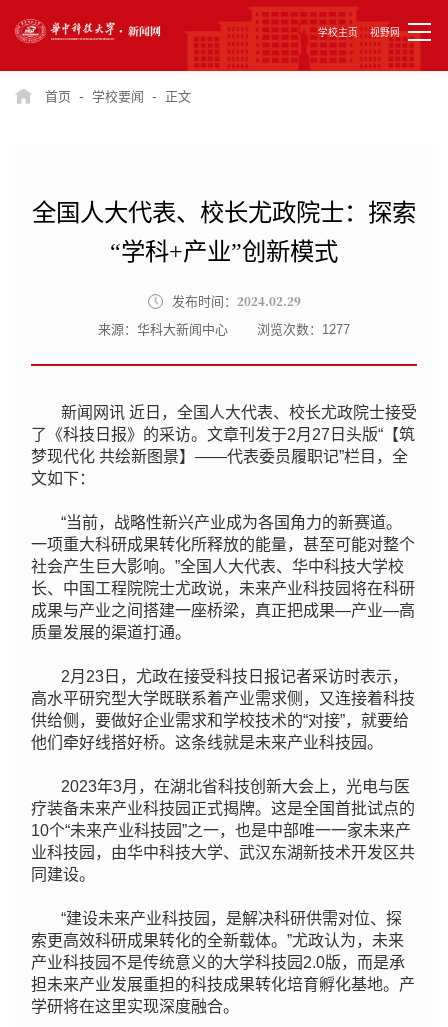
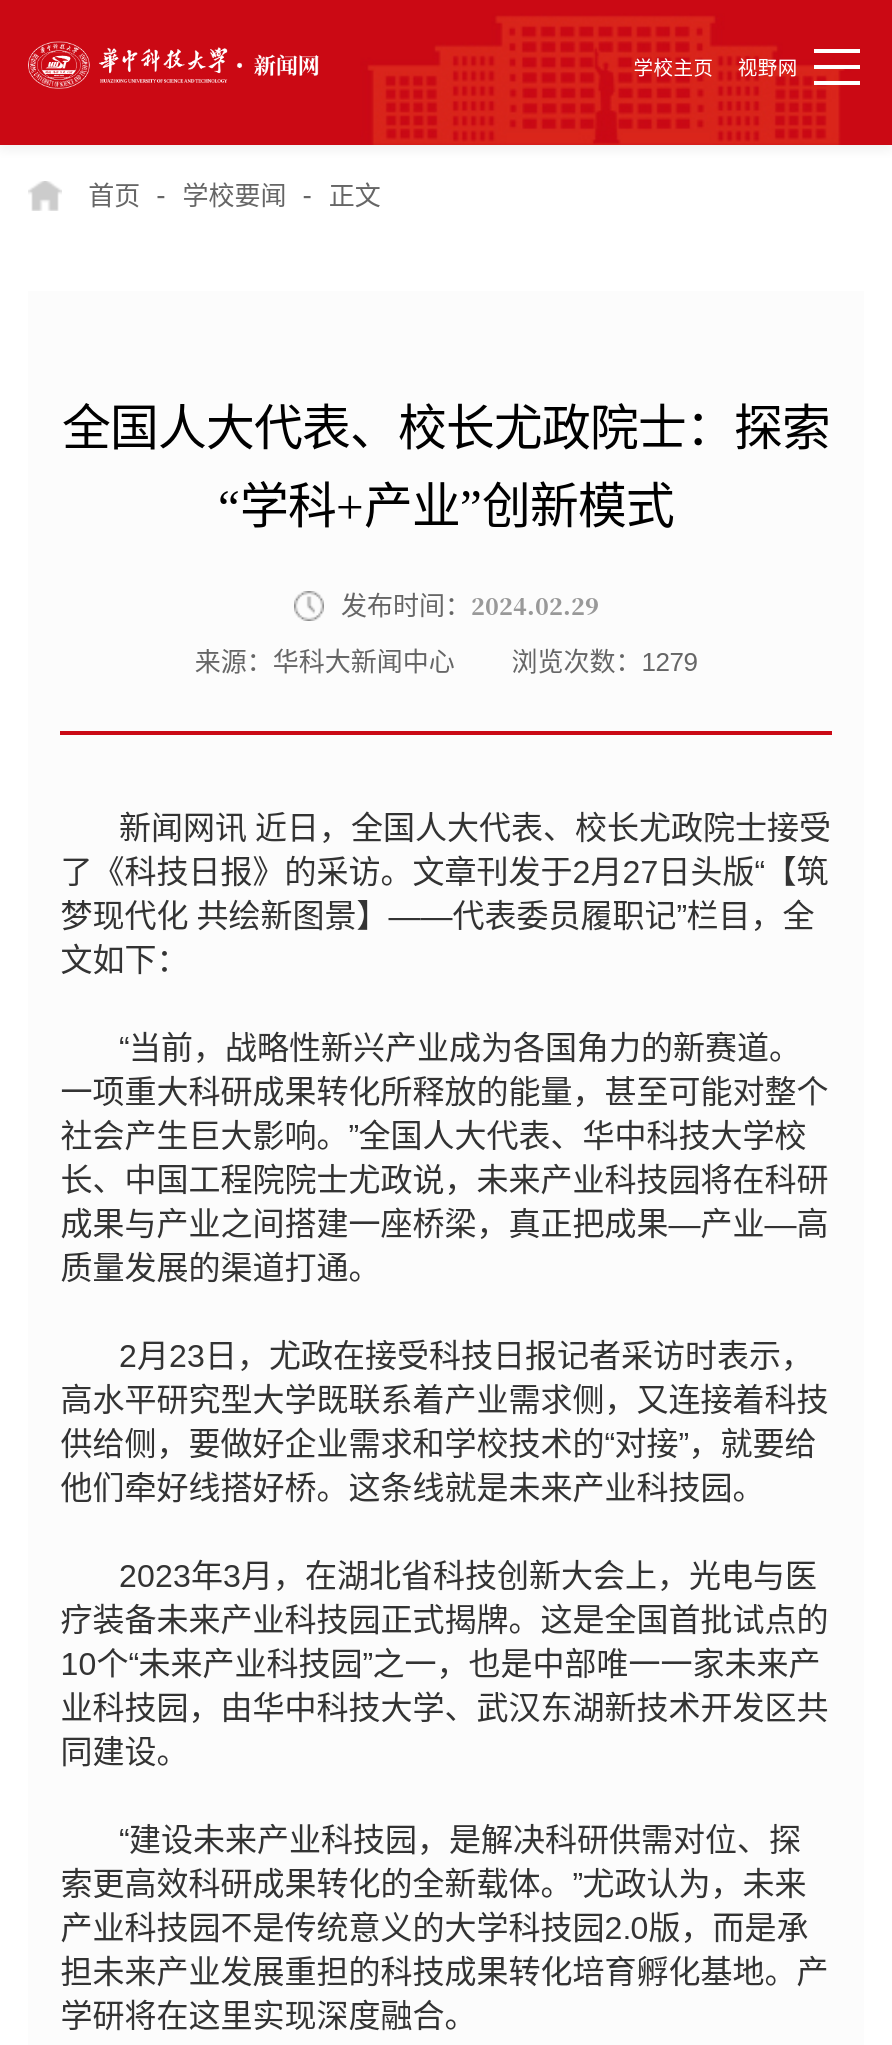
- 来源：华科大新闻中心 浏览次数：1277
+ 来源：华科大新闻中心 浏览次数：1279
